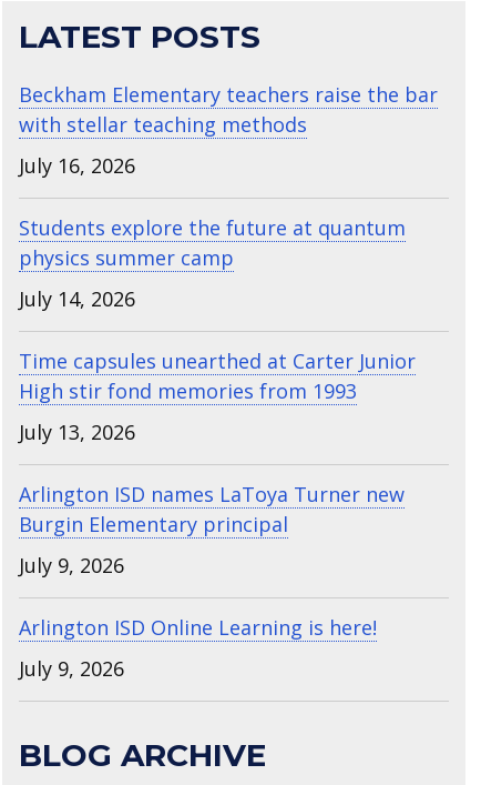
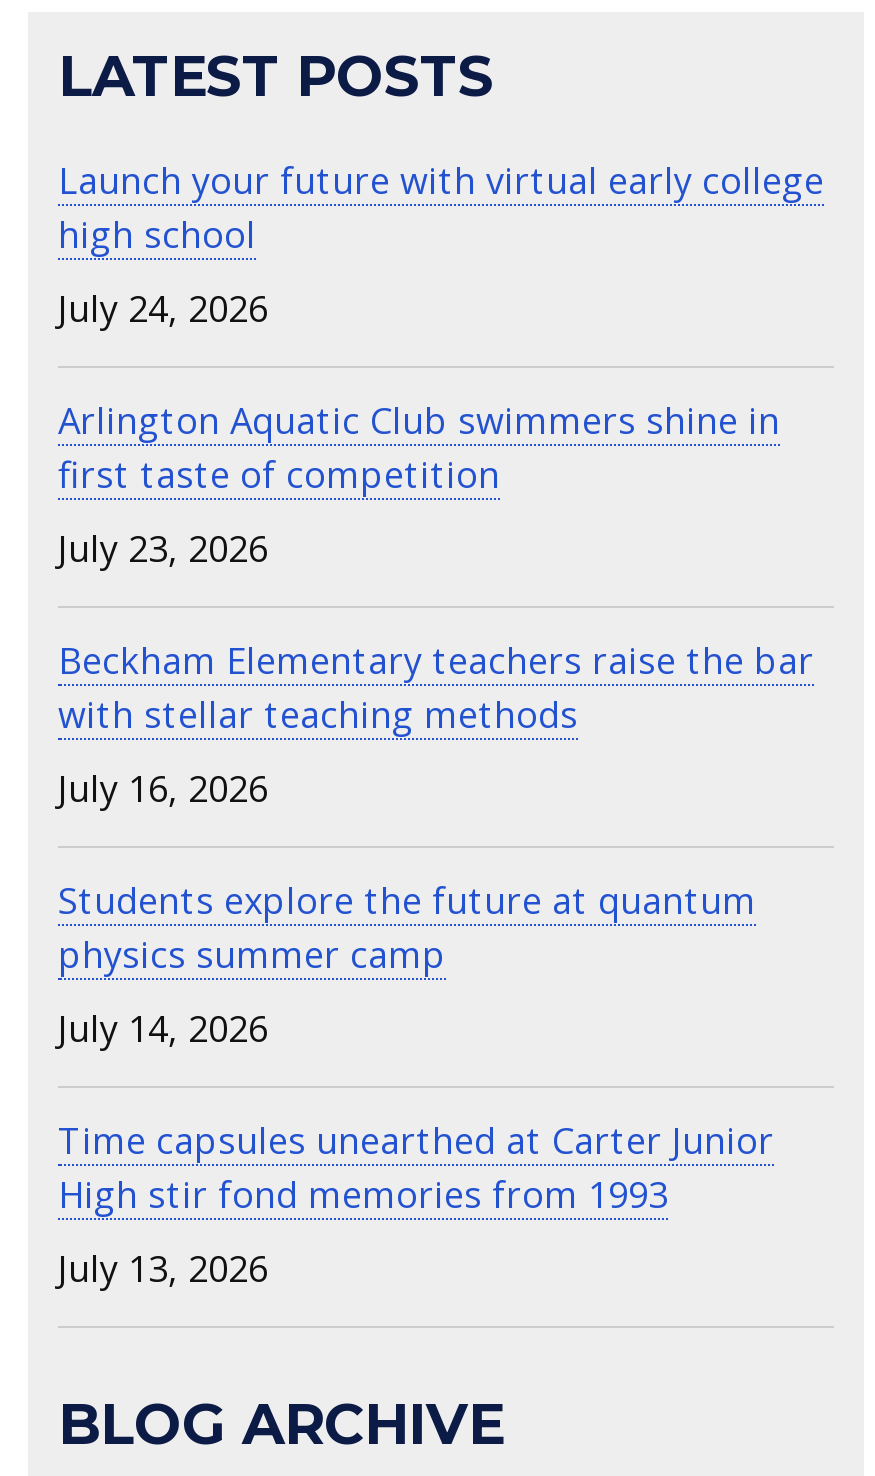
+ Launch your future with virtual early college
+ high school
+ July 24, 2026
+ Arlington Aquatic Club swimmers shine in
+ first taste of competition
+ July 23, 2026

moved down: Beckham Elementary teachers raise the bar | with stellar teaching methods | July 16, 2026 | ... | High stir fond memories from 1993 | July 13, 2026

- Arlington ISD names LaToya Turner new
- Burgin Elementary principal
- July 9, 2026
- Arlington ISD Online Learning is here!
- July 9, 2026
